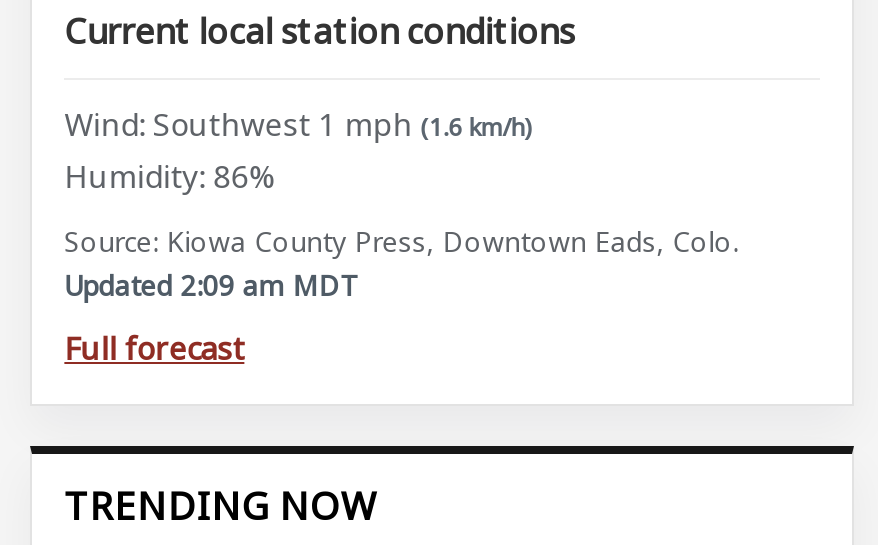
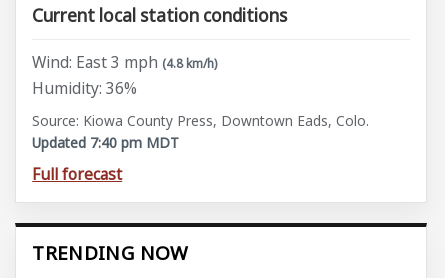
- Wind: Southwest 1 mph (1.6 km/h)
+ Wind: East 3 mph (4.8 km/h)

- Humidity: 86%
+ Humidity: 36%

- Updated 2:09 am MDT
+ Updated 7:40 pm MDT
